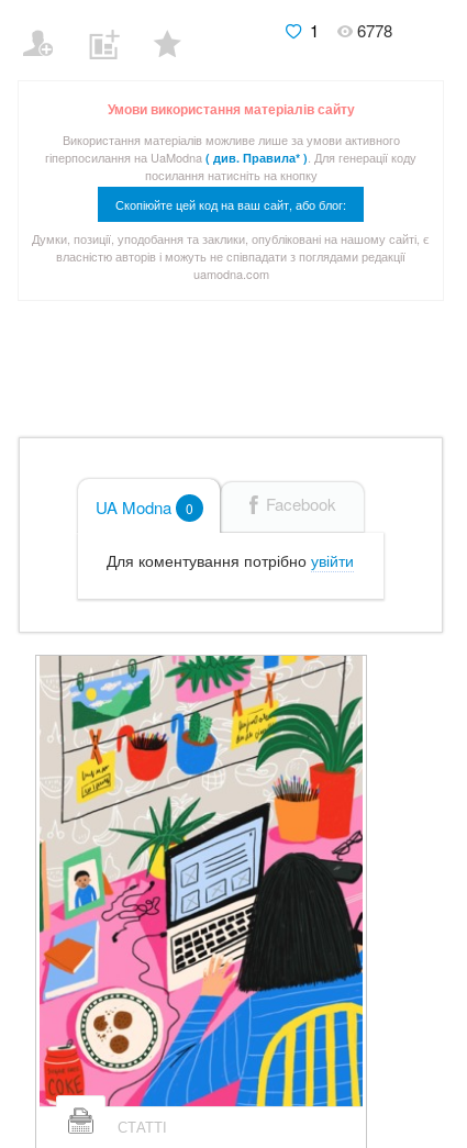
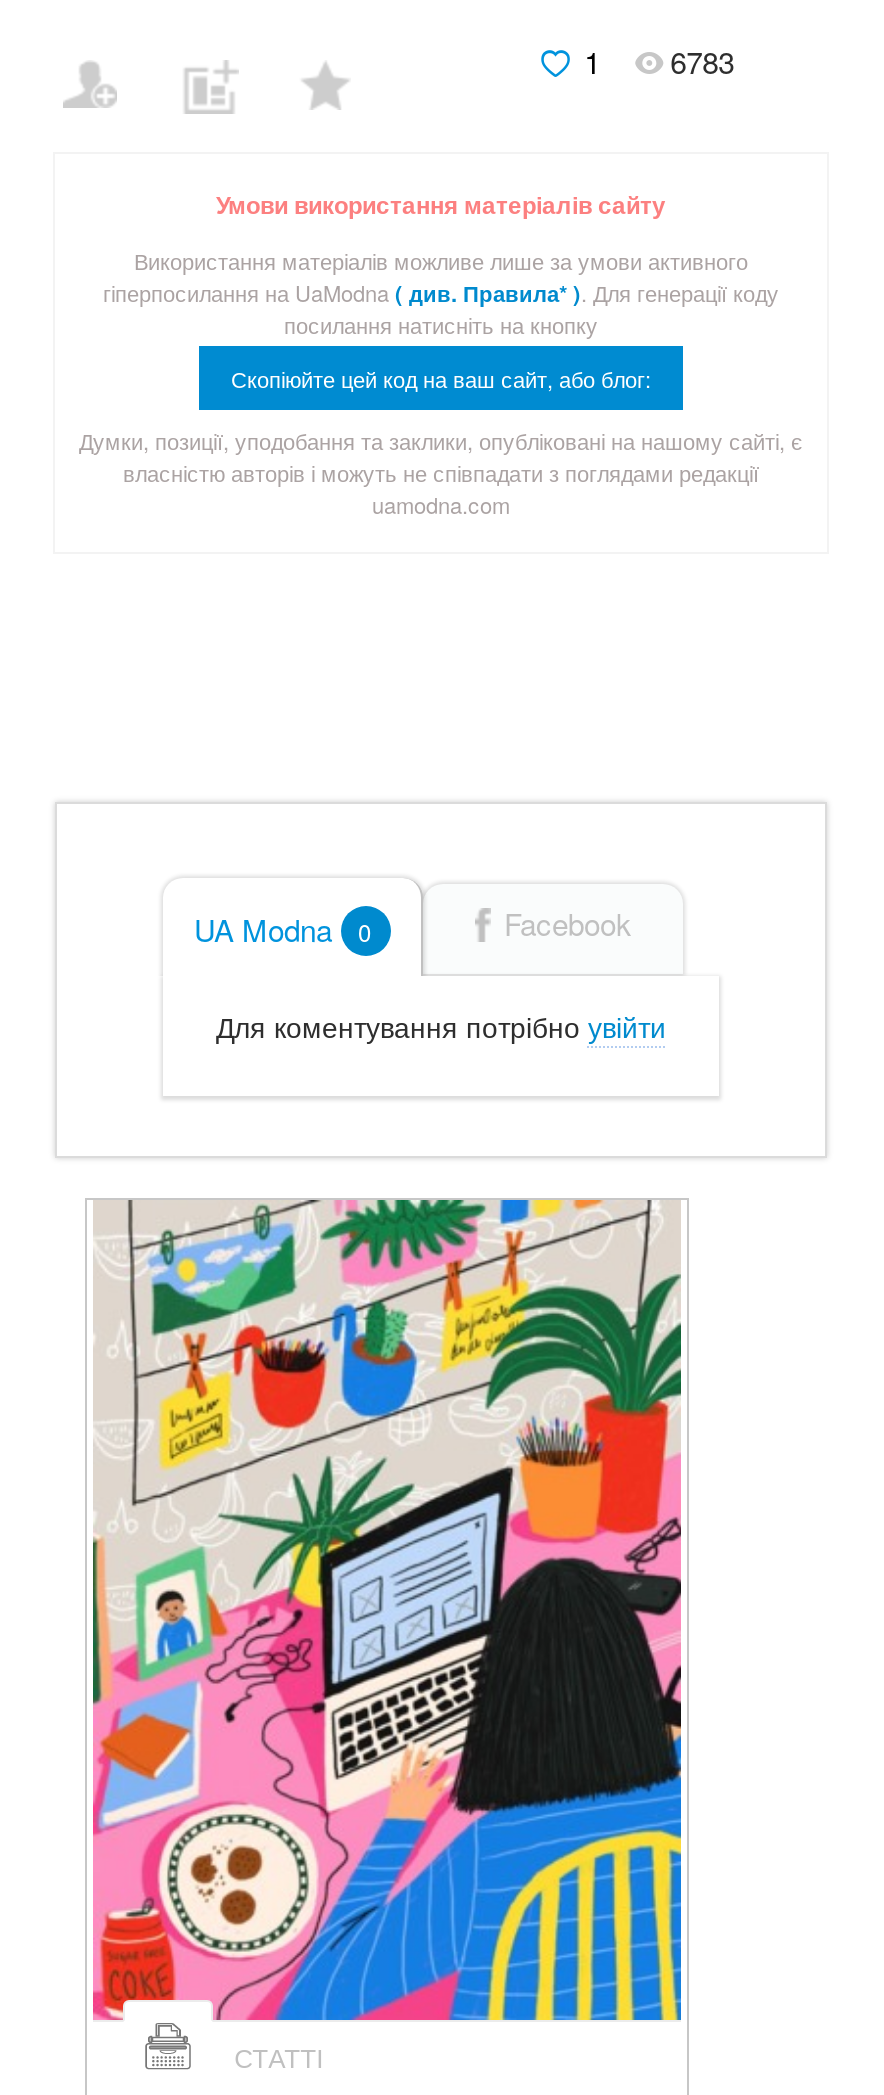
- 1 6778
+ 1 6783
